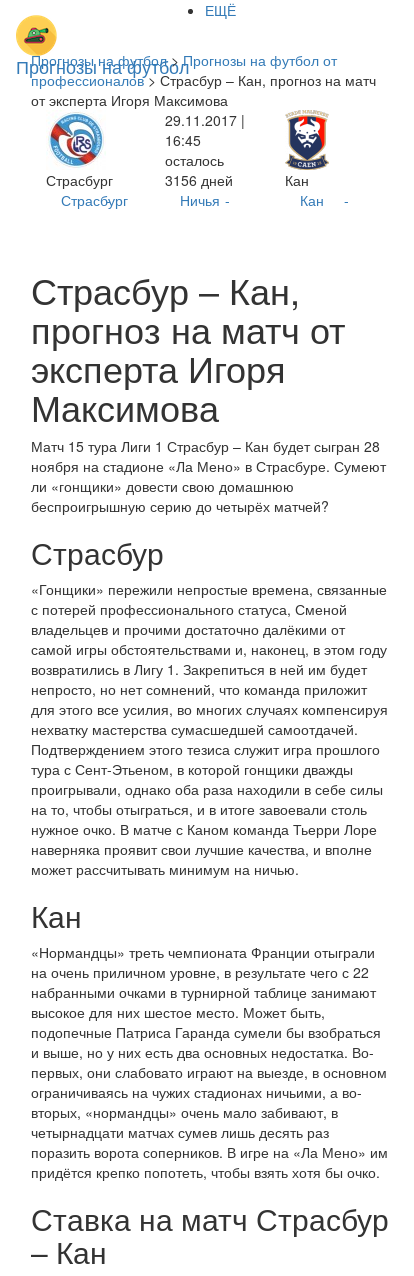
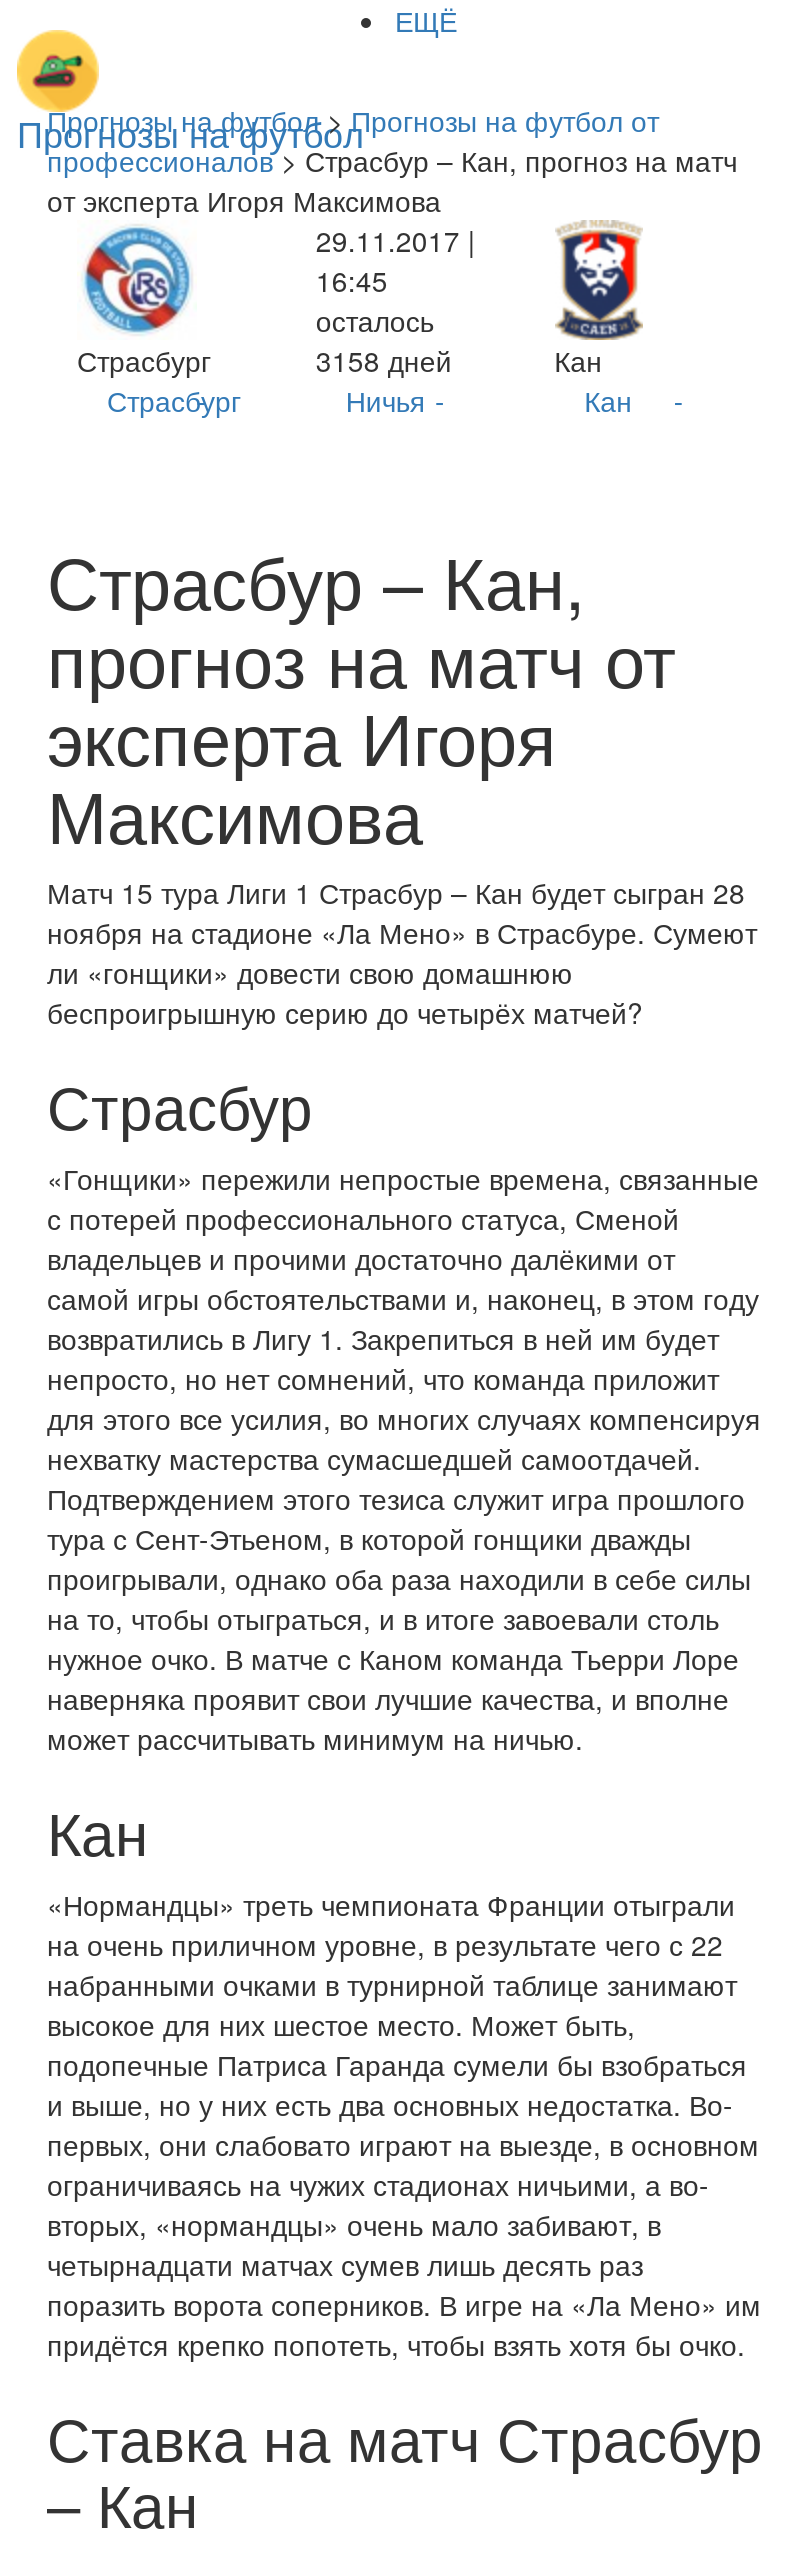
- 3156 дней
+ 3158 дней
